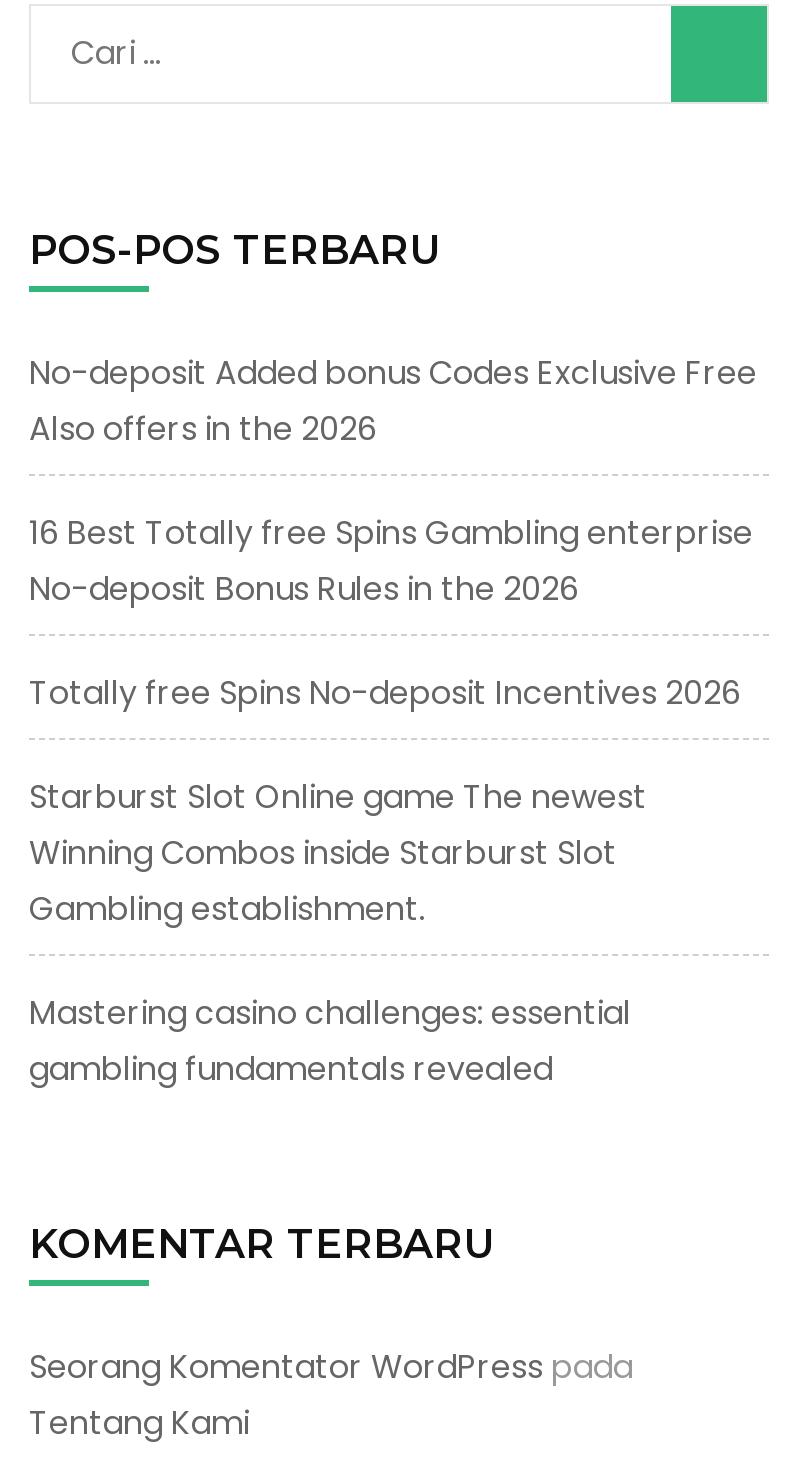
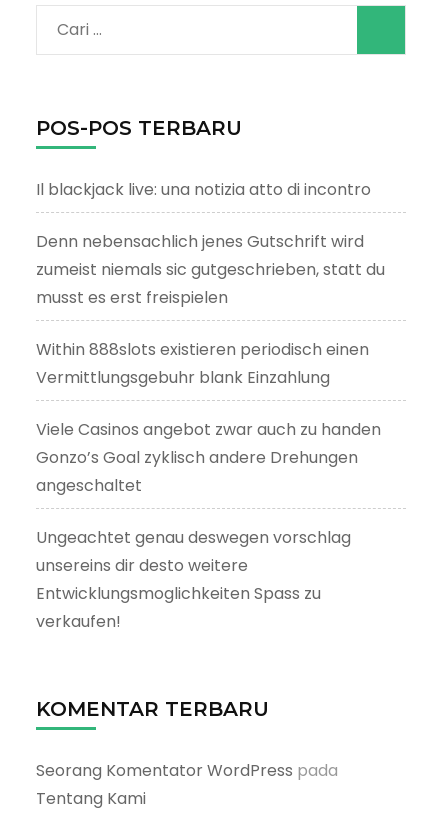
- No-deposit Added bonus Codes Exclusive Free
- Also offers in the 2026
+ Il blackjack live: una notizia atto di incontro

- 16 Best Totally free Spins Gambling enterprise
- No-deposit Bonus Rules in the 2026
+ Denn nebensachlich jenes Gutschrift wird
+ zumeist niemals sic gutgeschrieben, statt du
+ musst es erst freispielen

- Totally free Spins No-deposit Incentives 2026
+ Within 888slots existieren periodisch einen
+ Vermittlungsgebuhr blank Einzahlung

- Starburst Slot Online game The newest
- Winning Combos inside Starburst Slot
- Gambling establishment.
+ Viele Casinos angebot zwar auch zu handen
+ Gonzo’s Goal zyklisch andere Drehungen
+ angeschaltet

- Mastering casino challenges: essential
- gambling fundamentals revealed
+ Ungeachtet genau deswegen vorschlag
+ unsereins dir desto weitere
+ Entwicklungsmoglichkeiten Spass zu
+ verkaufen!
